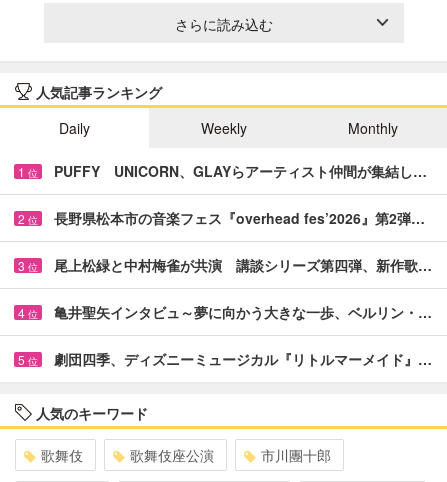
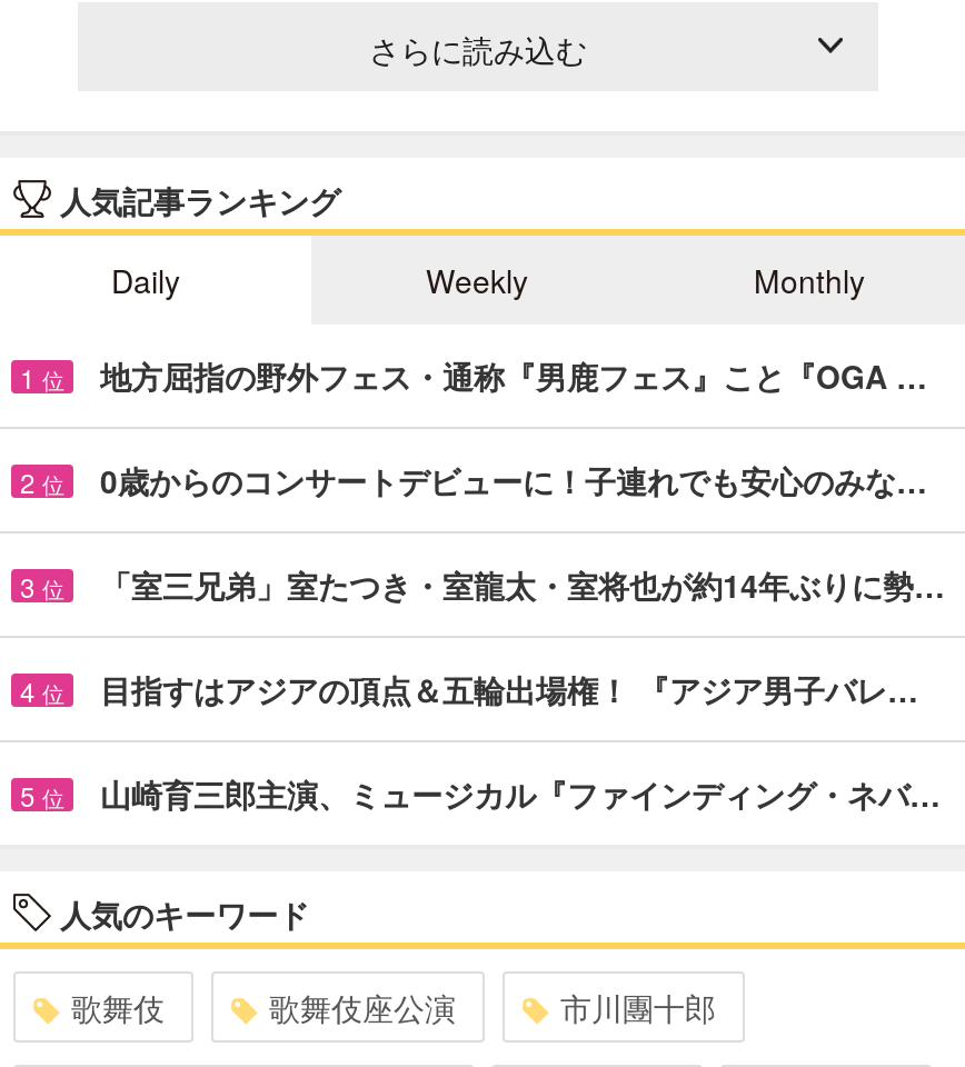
- PUFFY UNICORN、GLAYらアーティスト仲間が集結し…
+ 地方屈指の野外フェス・通称『男鹿フェス』こと『OGA …

- 長野県松本市の音楽フェス『overhead fes’2026』第2弾…
+ 0歳からのコンサートデビューに！子連れでも安心のみな…

- 尾上松緑と中村梅雀が共演 講談シリーズ第四弾、新作歌…
+ 「室三兄弟」室たつき・室龍太・室将也が約14年ぶりに勢…

- 亀井聖矢インタビュ～夢に向かう大きな一歩、ベルリン・…
+ 目指すはアジアの頂点＆五輪出場権！ 『アジア男子バレ…

- 劇団四季、ディズニーミュージカル『リトルマーメイド』…
+ 山崎育三郎主演、ミュージカル『ファインディング・ネバ…
